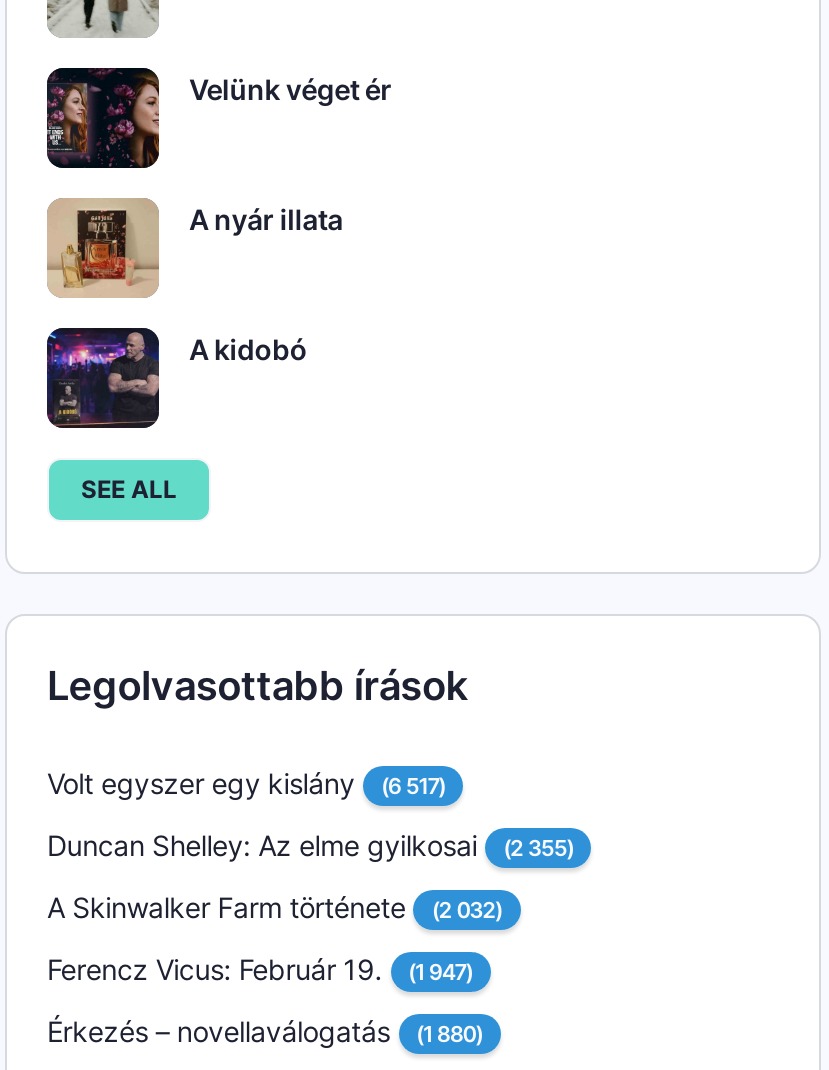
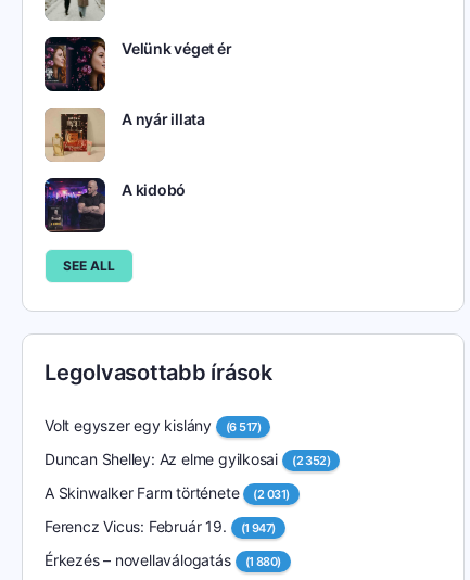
- Duncan Shelley: Az elme gyilkosai (2 355)
+ Duncan Shelley: Az elme gyilkosai (2 352)

- A Skinwalker Farm története (2 032)
+ A Skinwalker Farm története (2 031)
